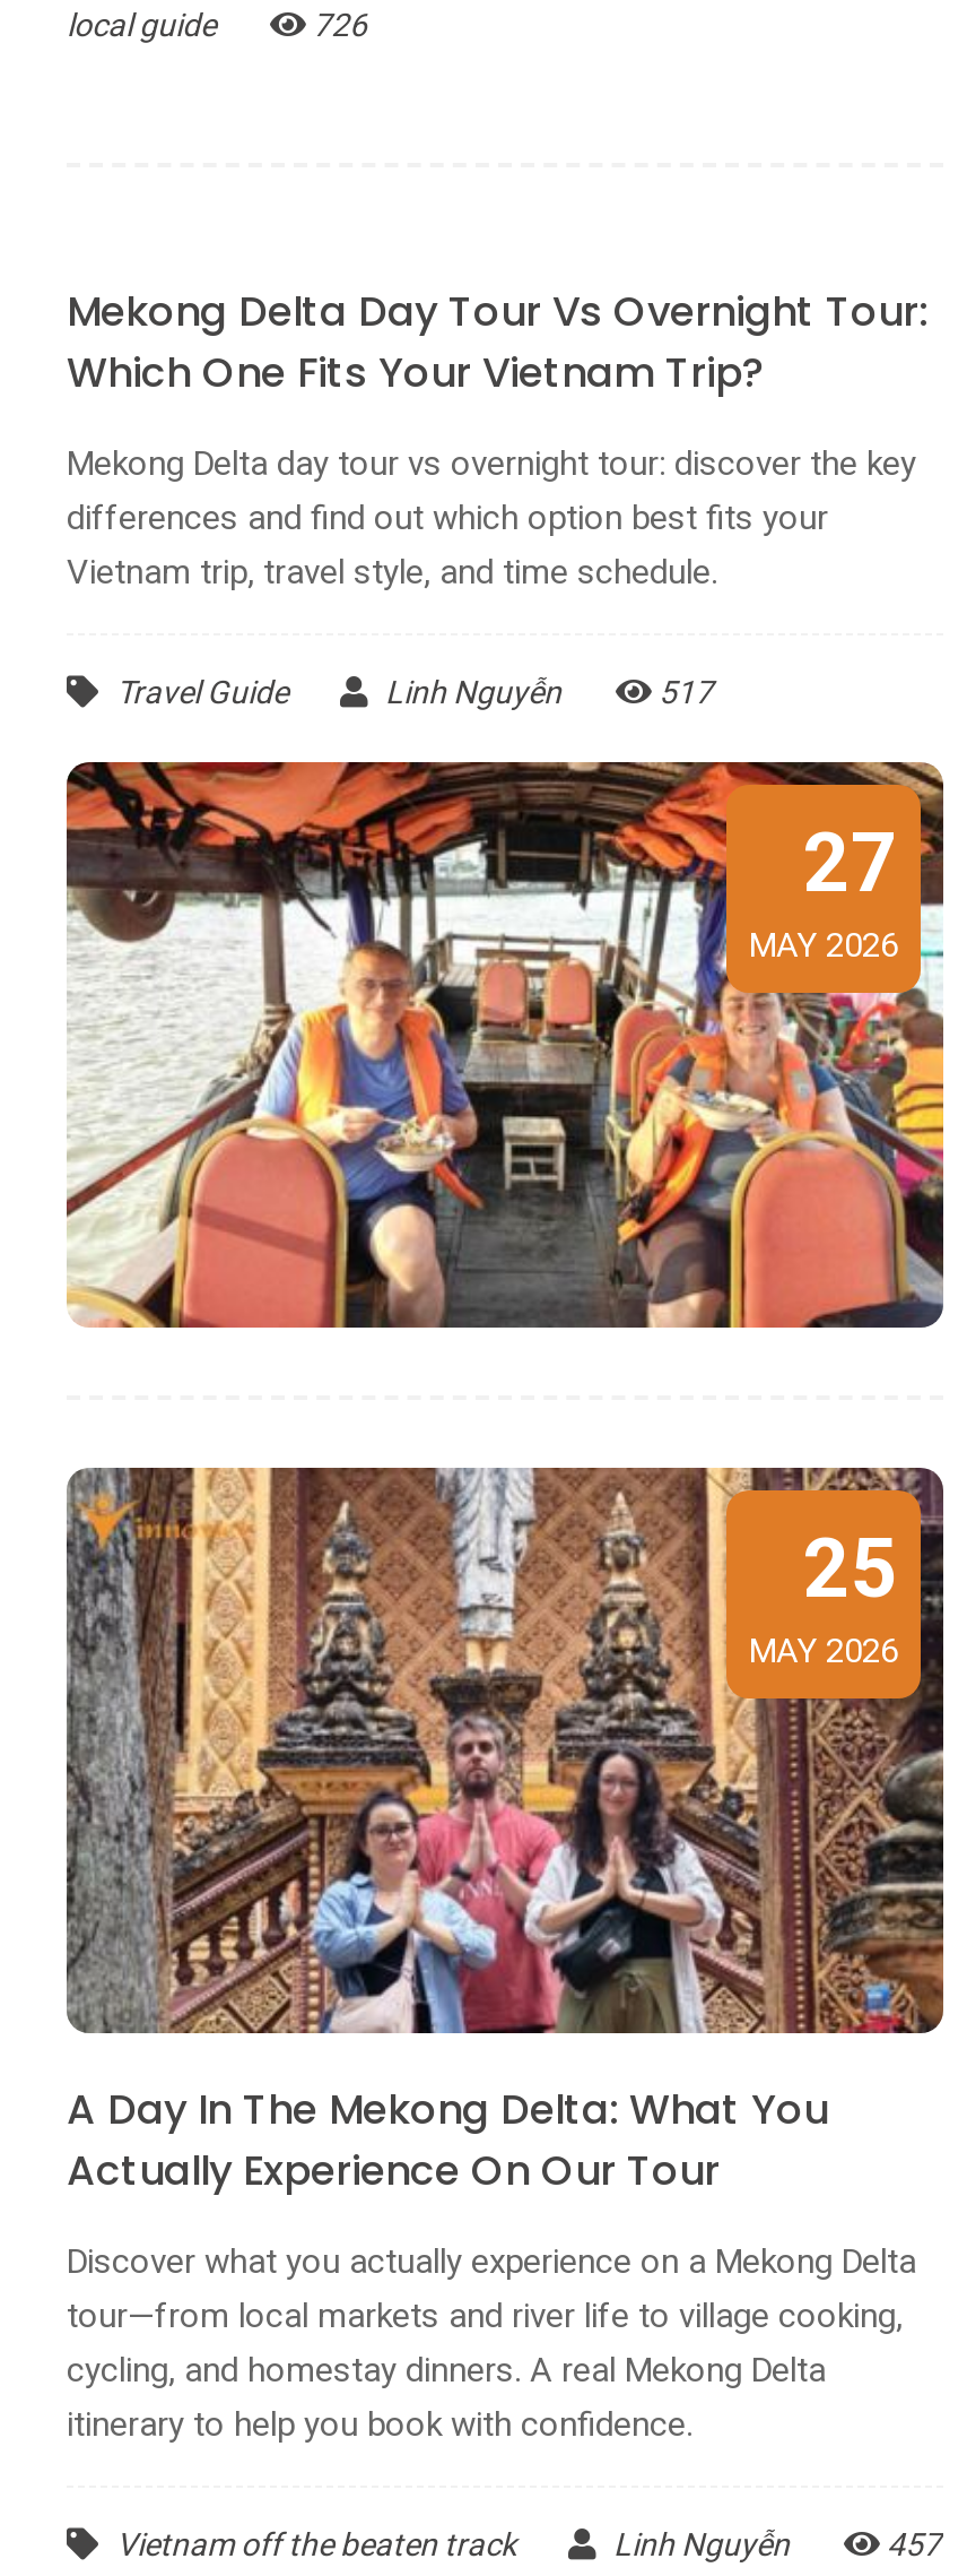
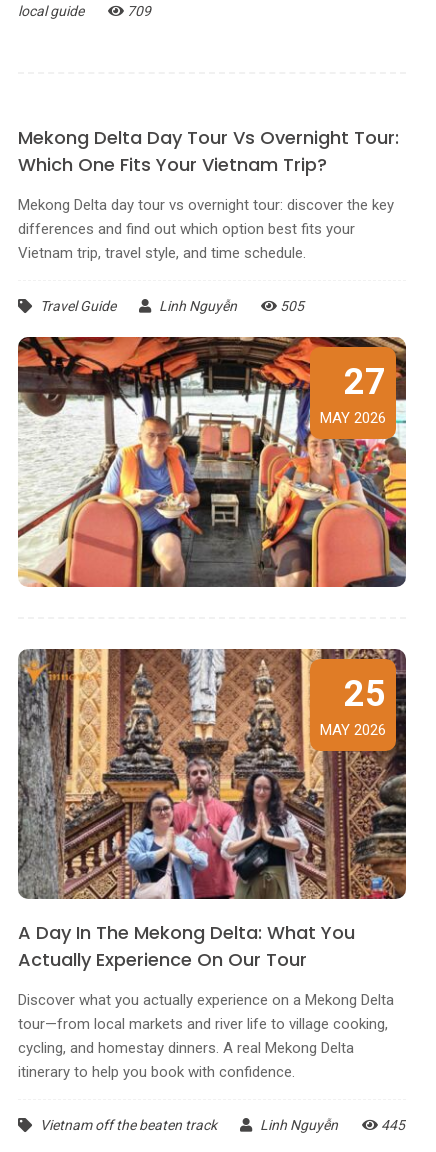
- 726
+ 709

- 517
+ 505

- 457
+ 445
